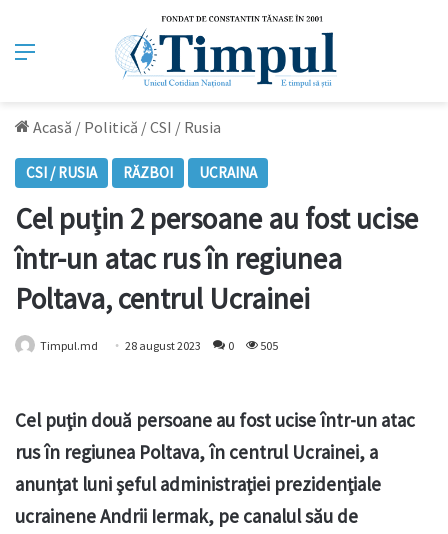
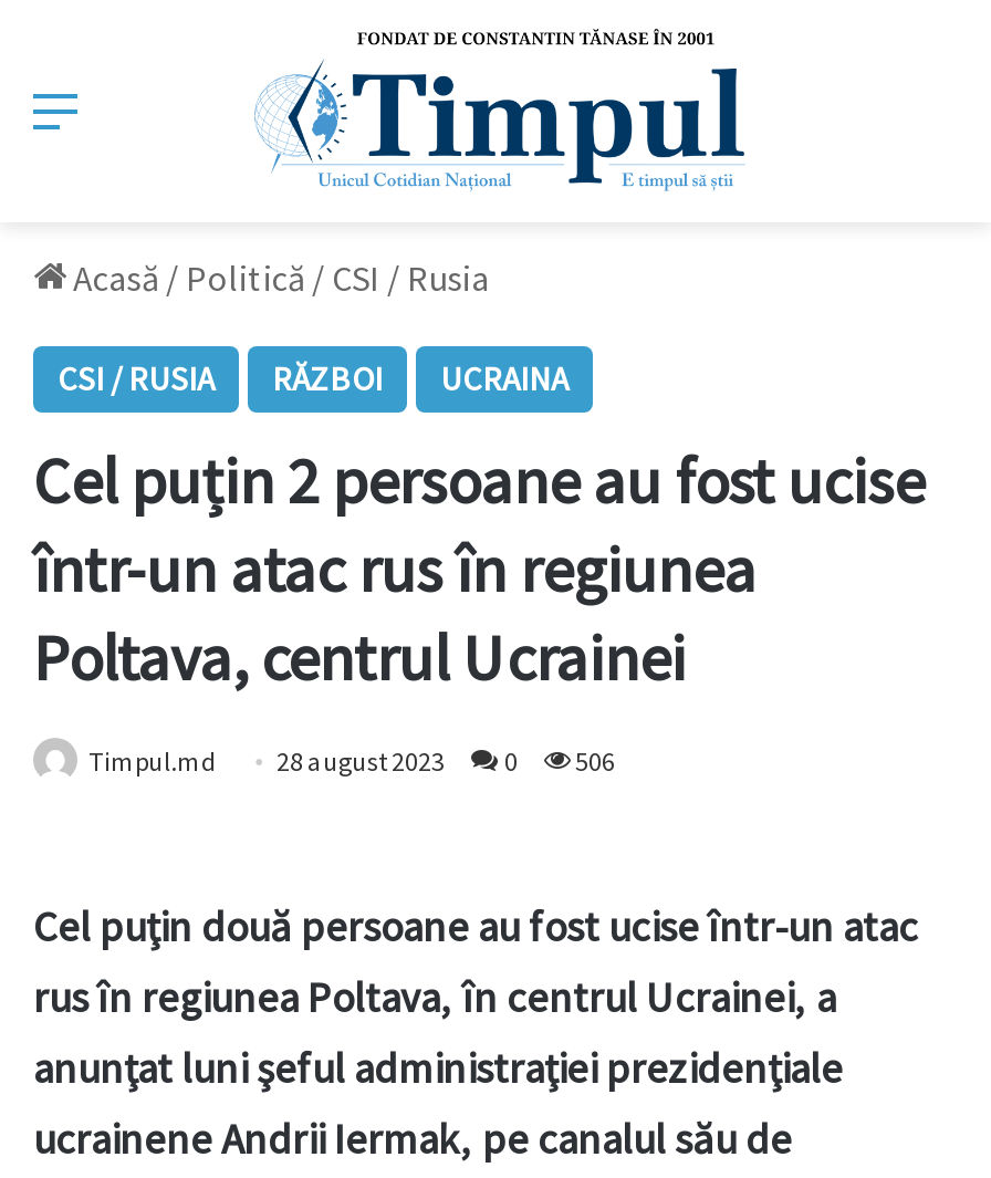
- Timpul.md 28 august 2023 0 505
+ Timpul.md 28 august 2023 0 506
